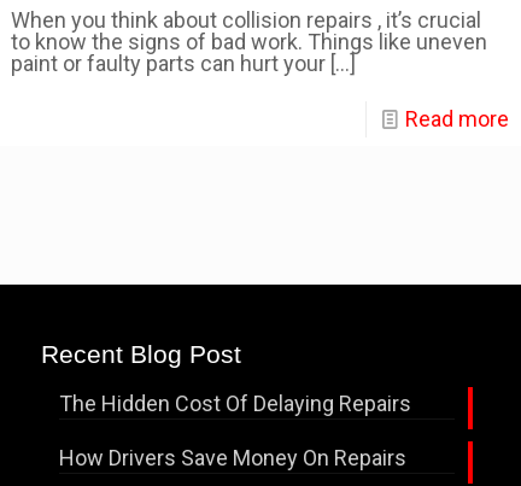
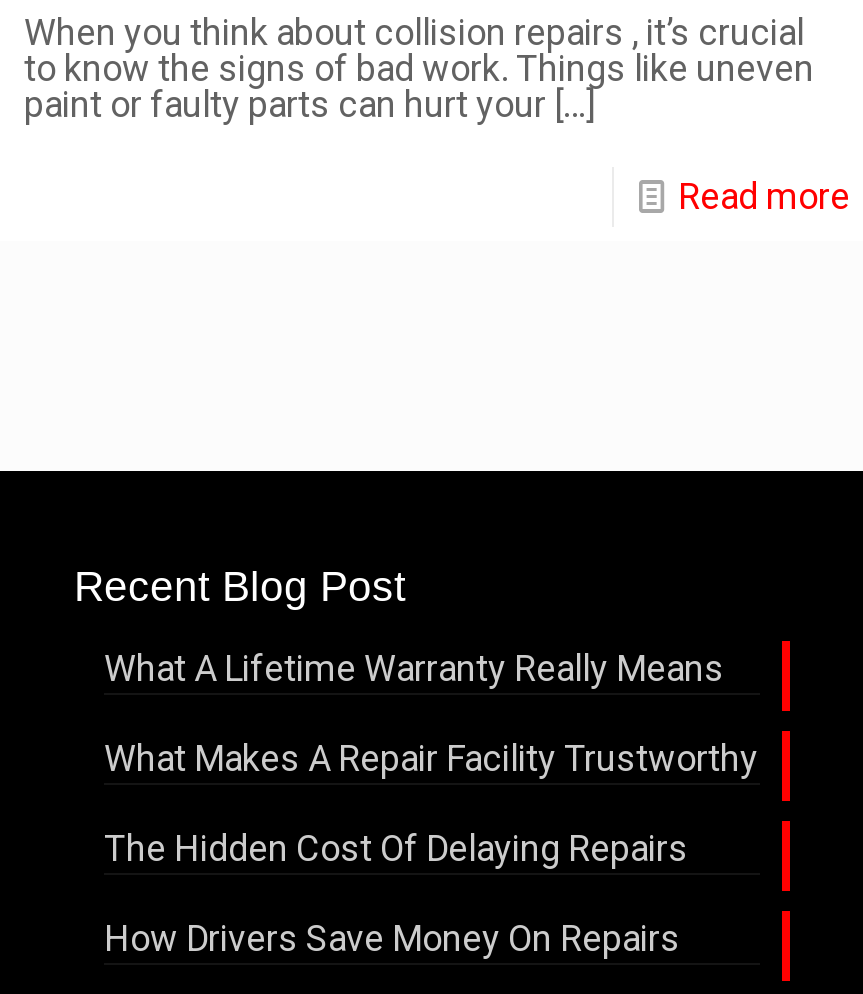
+ What A Lifetime Warranty Really Means
+ What Makes A Repair Facility Trustworthy
